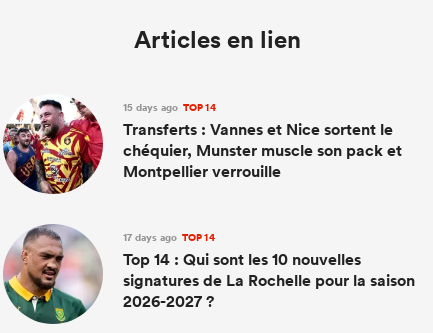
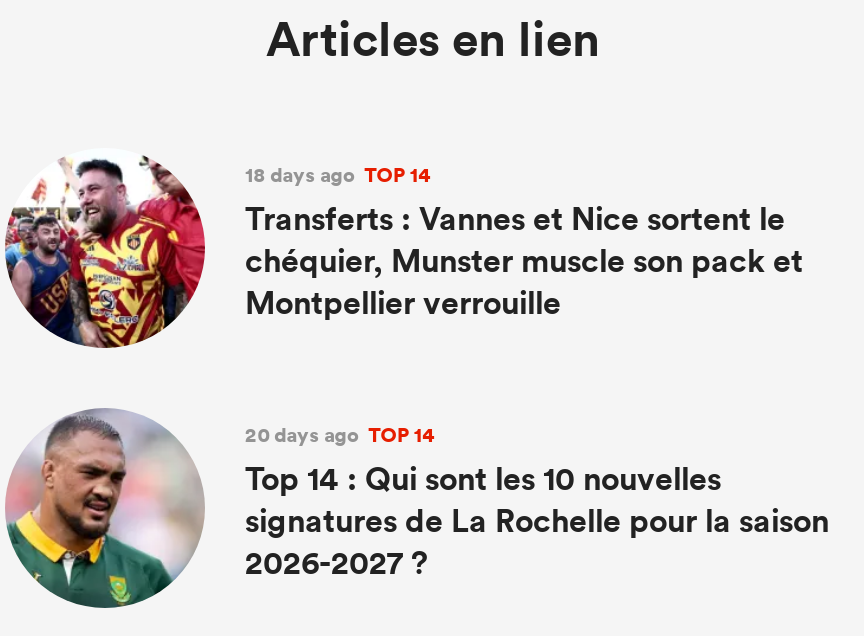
- 15 days ago TOP 14
+ 18 days ago TOP 14

- 17 days ago TOP 14
+ 20 days ago TOP 14
